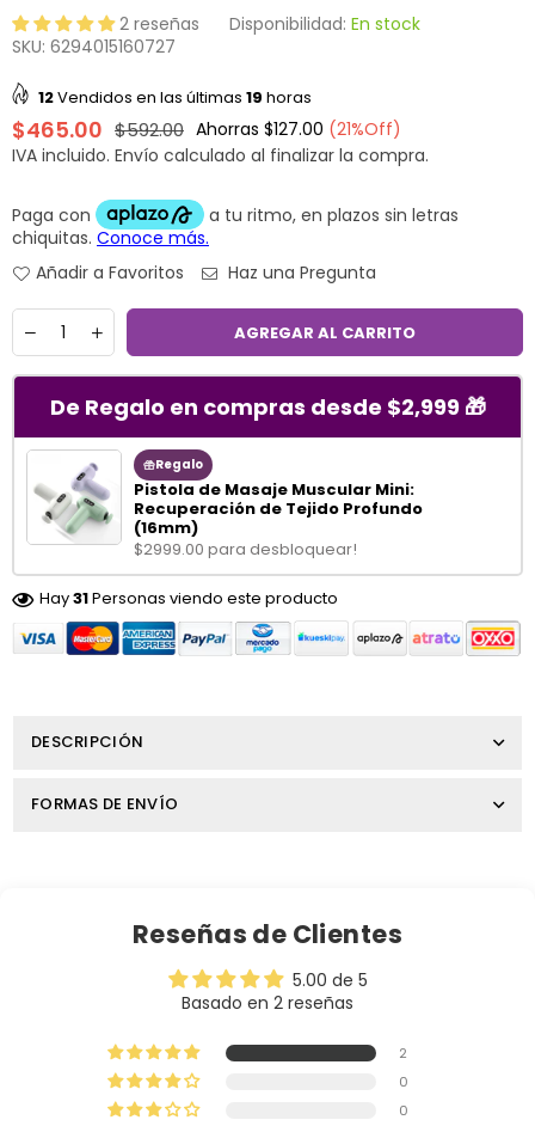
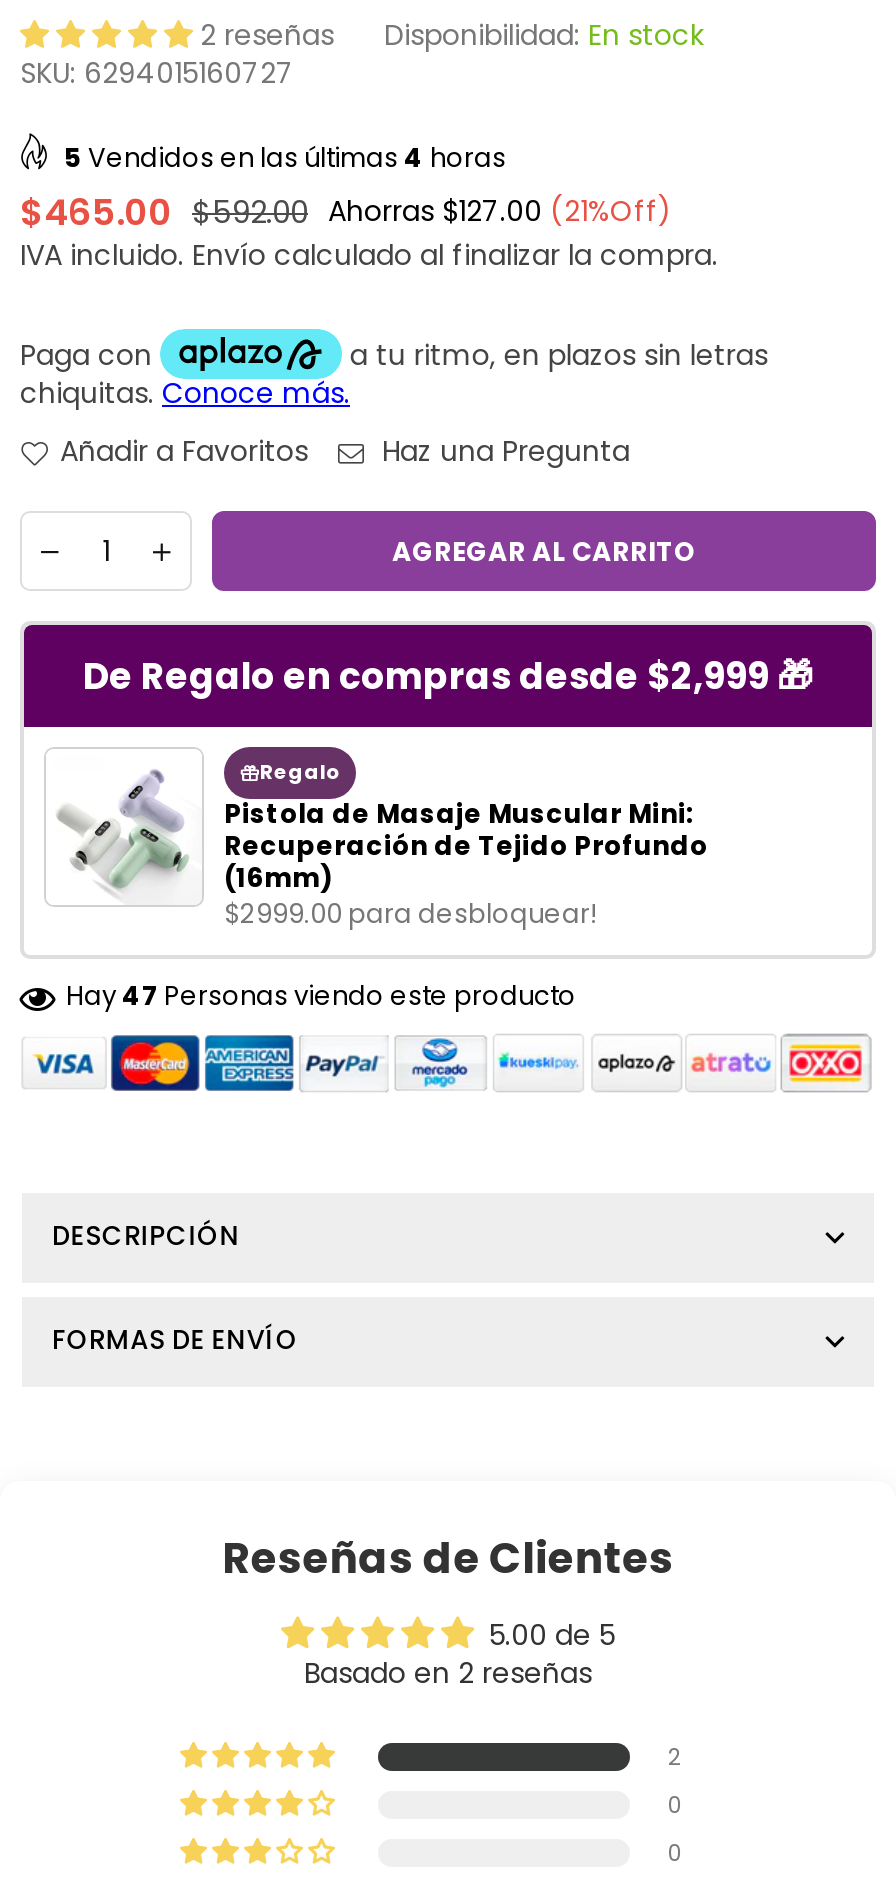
- 12 Vendidos en las últimas 19 horas
+ 5 Vendidos en las últimas 4 horas

- Hay 31 Personas viendo este producto
+ Hay 47 Personas viendo este producto
